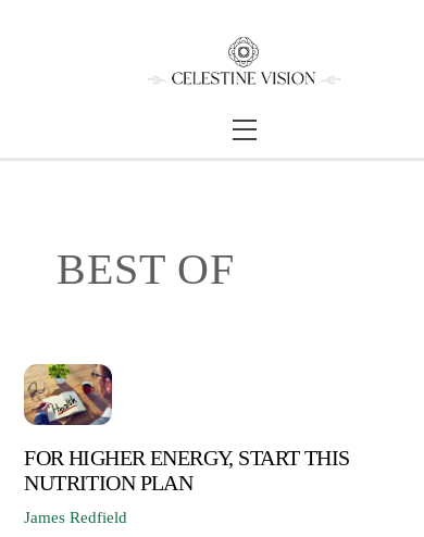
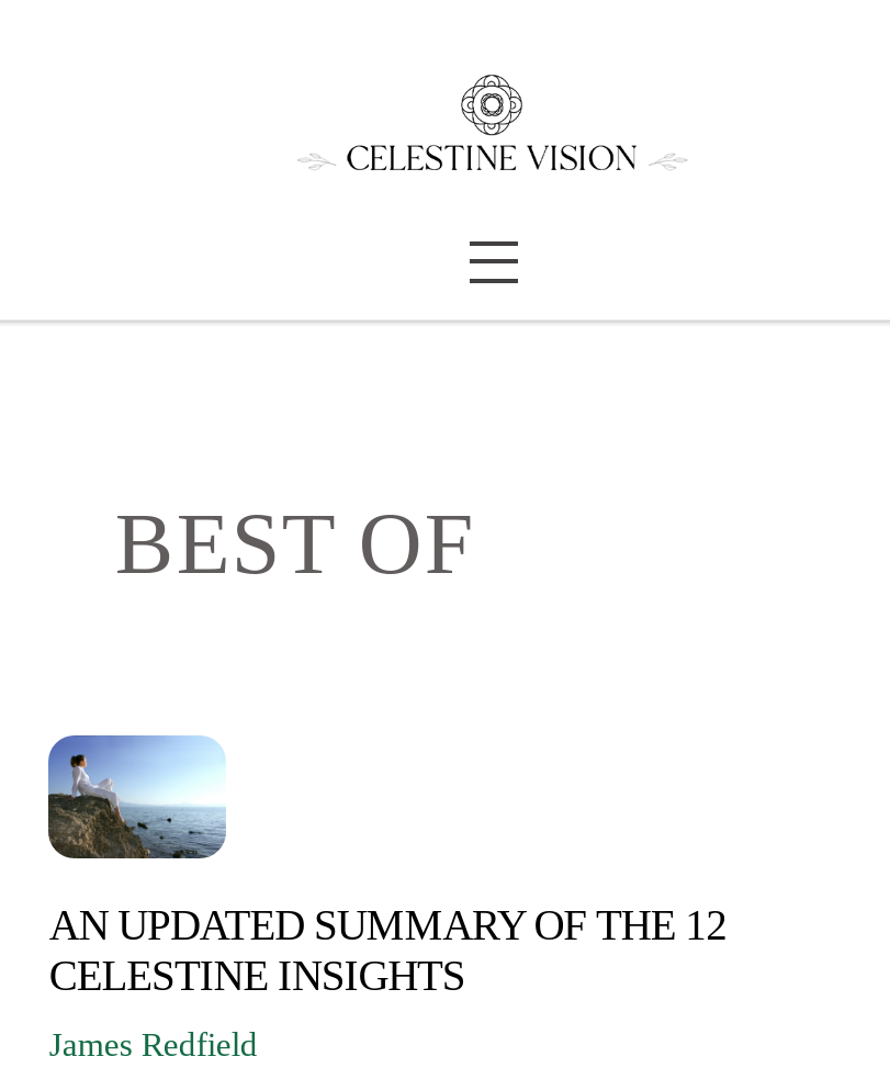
- [image]
- FOR HIGHER ENERGY, START THIS
- NUTRITION PLAN
+ [image]
+ AN UPDATED SUMMARY OF THE 12
+ CELESTINE INSIGHTS
